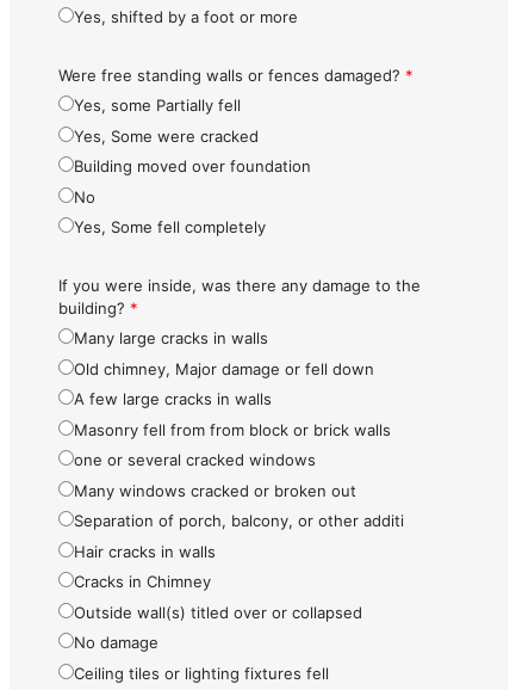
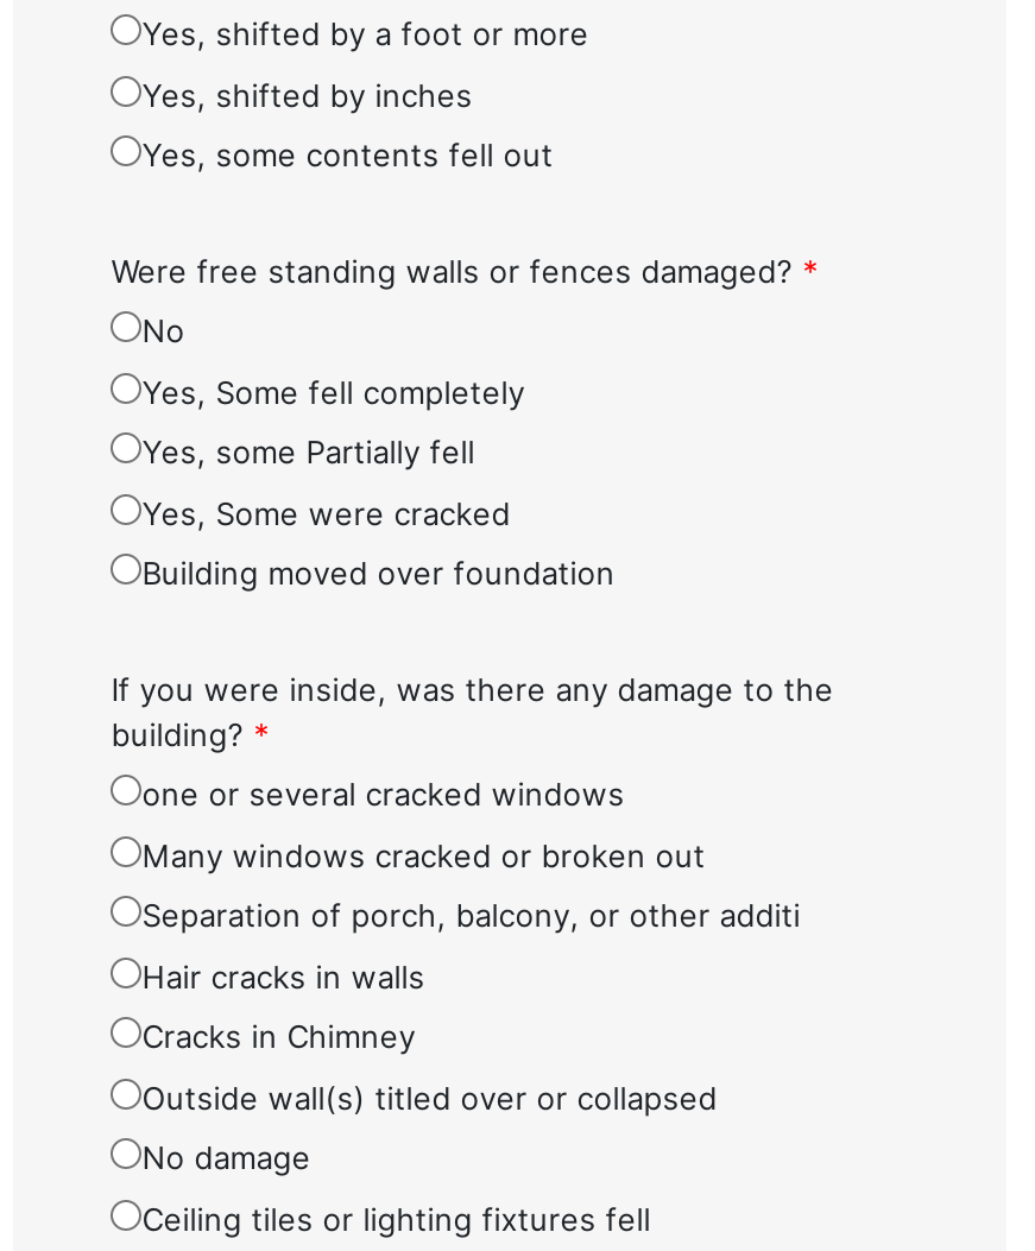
+ Yes, shifted by inches
+ Yes, some contents fell out

moved down: Were free standing walls or fences damaged? *

moved down: Yes, some Partially fell | Yes, Some were cracked | Building moved over foundation

moved up: No | Yes, Some fell completely

moved down: If you were inside, was there any damage to the | building? *

- Many large cracks in walls
- Old chimney, Major damage or fell down
- A few large cracks in walls
- Masonry fell from from block or brick walls
